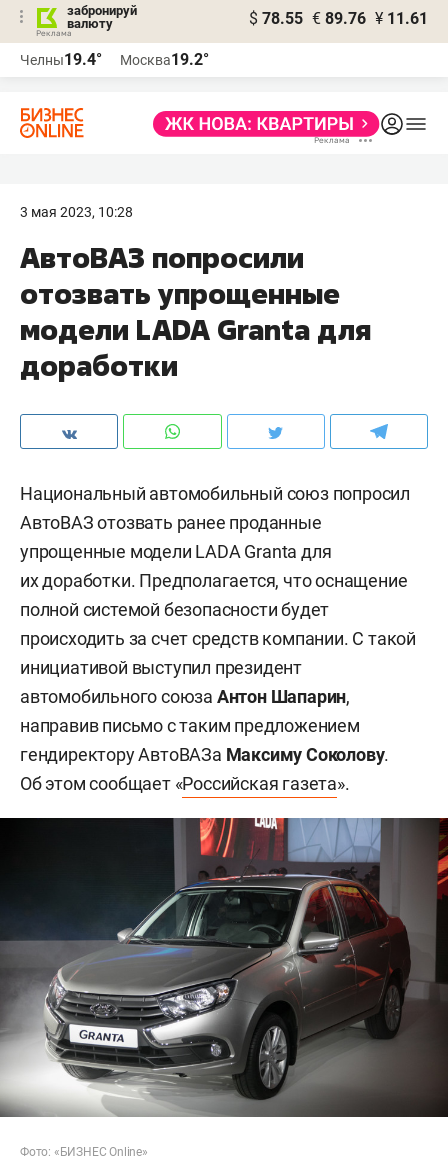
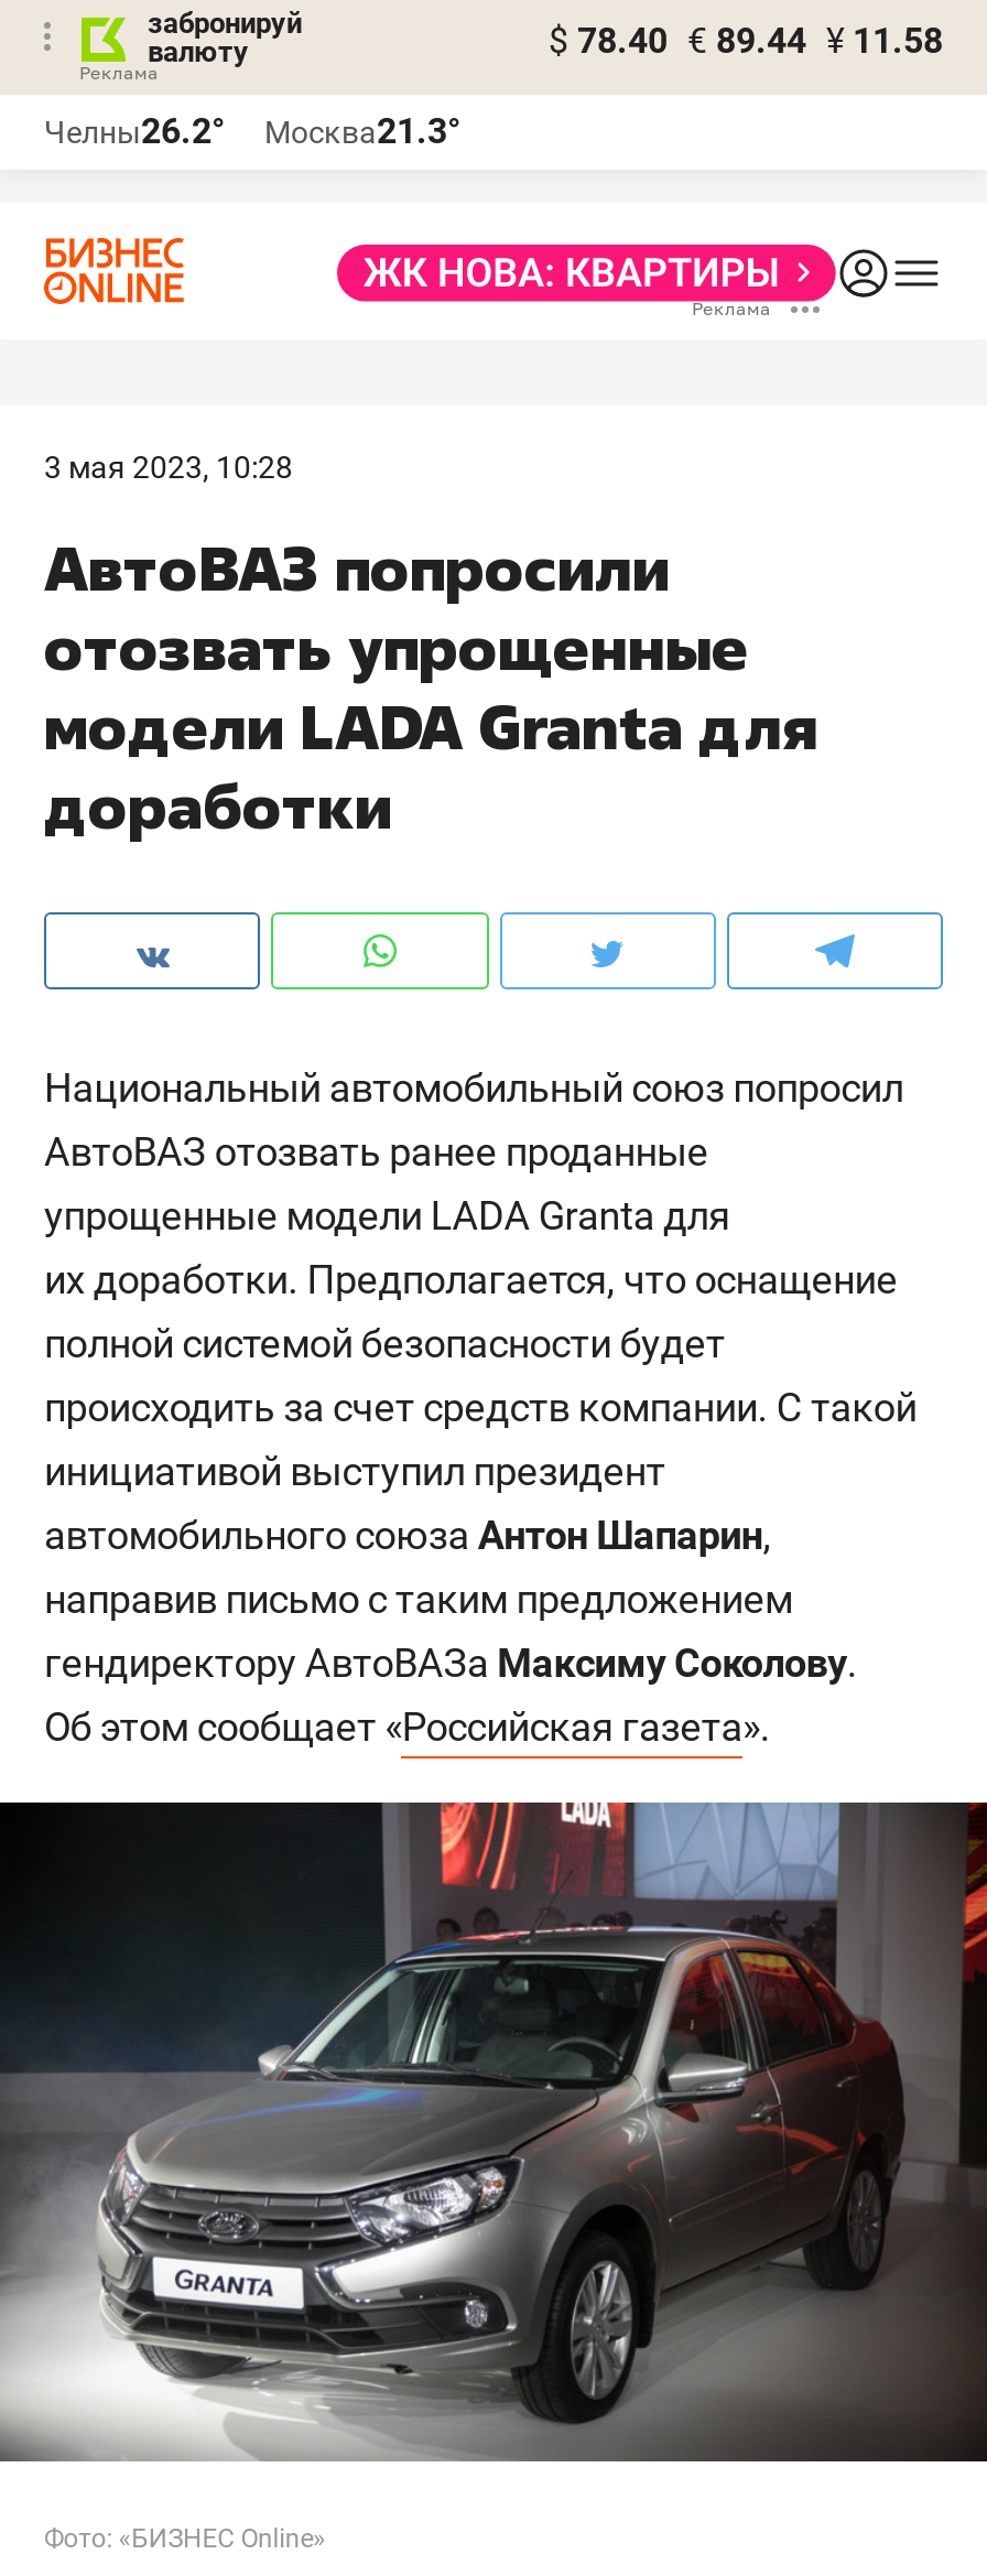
- $ 78.55 € 89.76 ¥ 11.61
+ $ 78.40 € 89.44 ¥ 11.58

- Челны19.4°
+ Челны26.2°

- Москва19.2°
+ Москва21.3°
